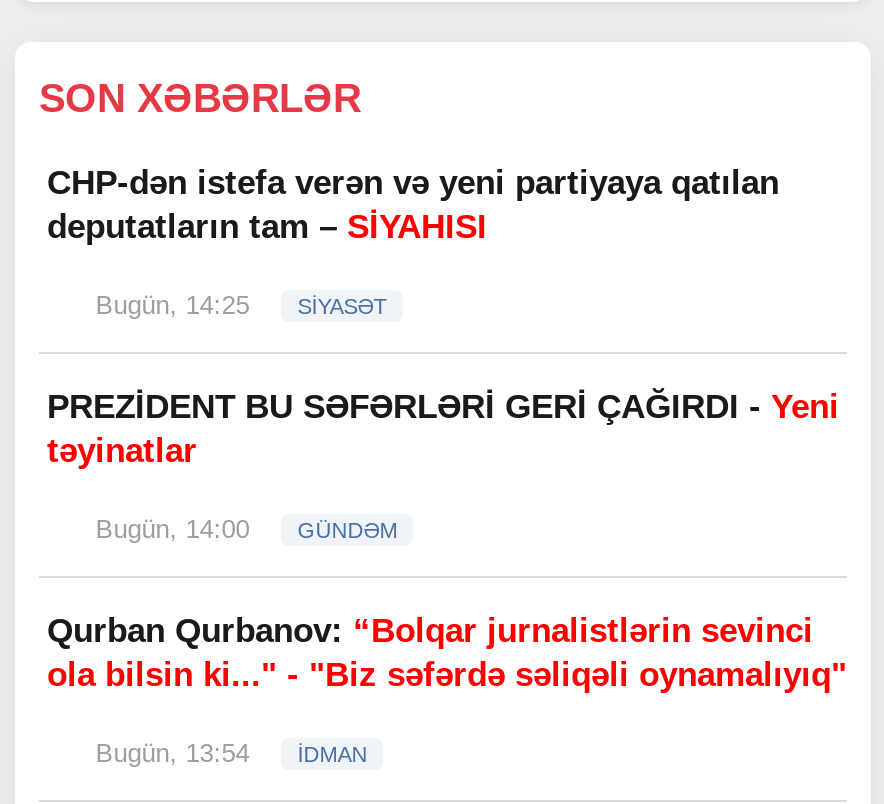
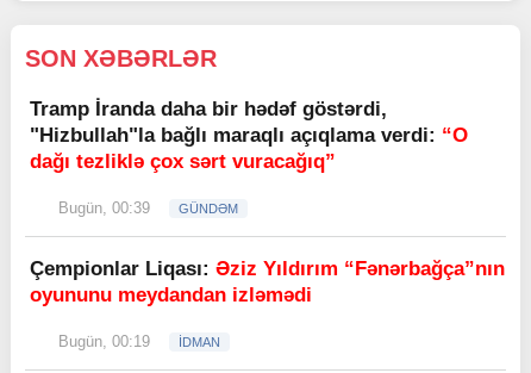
- CHP-dən istefa verən və yeni partiyaya qatılan
- deputatların tam – SİYAHISI
- Bugün, 14:25
- SİYASƏT
- PREZİDENT BU SƏFƏRLƏRİ GERİ ÇAĞIRDI - Yeni
- təyinatlar
- Bugün, 14:00
+ Tramp İranda daha bir hədəf göstərdi,
+ "Hizbullah"la bağlı maraqlı açıqlama verdi: “O
+ dağı tezliklə çox sərt vuracağıq”
+ Bugün, 00:39

- Qurban Qurbanov: “Bolqar jurnalistlərin sevinci
- ola bilsin ki..." - "Biz səfərdə səliqəli oynamalıyıq"
+ Çempionlar Liqası: Əziz Yıldırım “Fənərbağça”nın
+ oyununu meydandan izləmədi

- Bugün, 13:54 İDMAN
+ Bugün, 00:19 İDMAN
